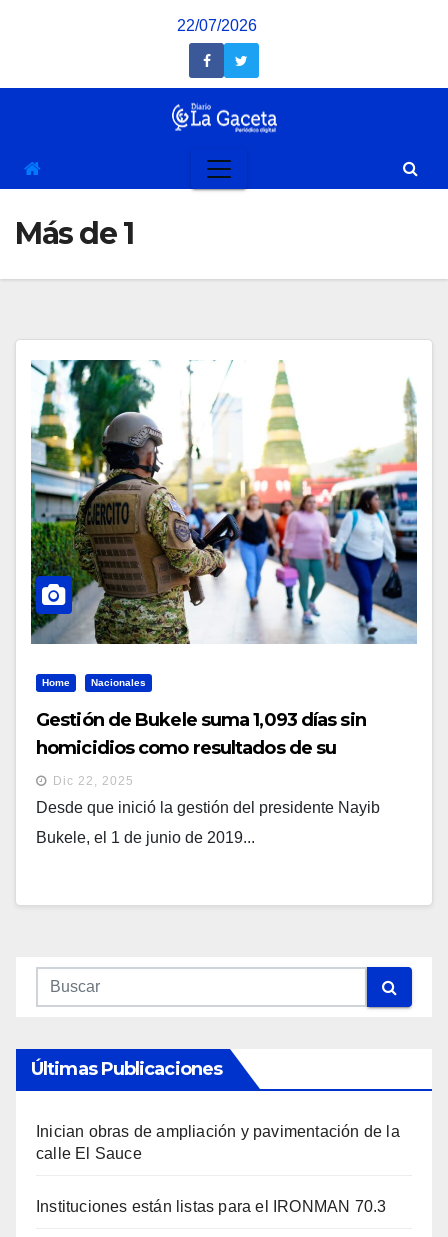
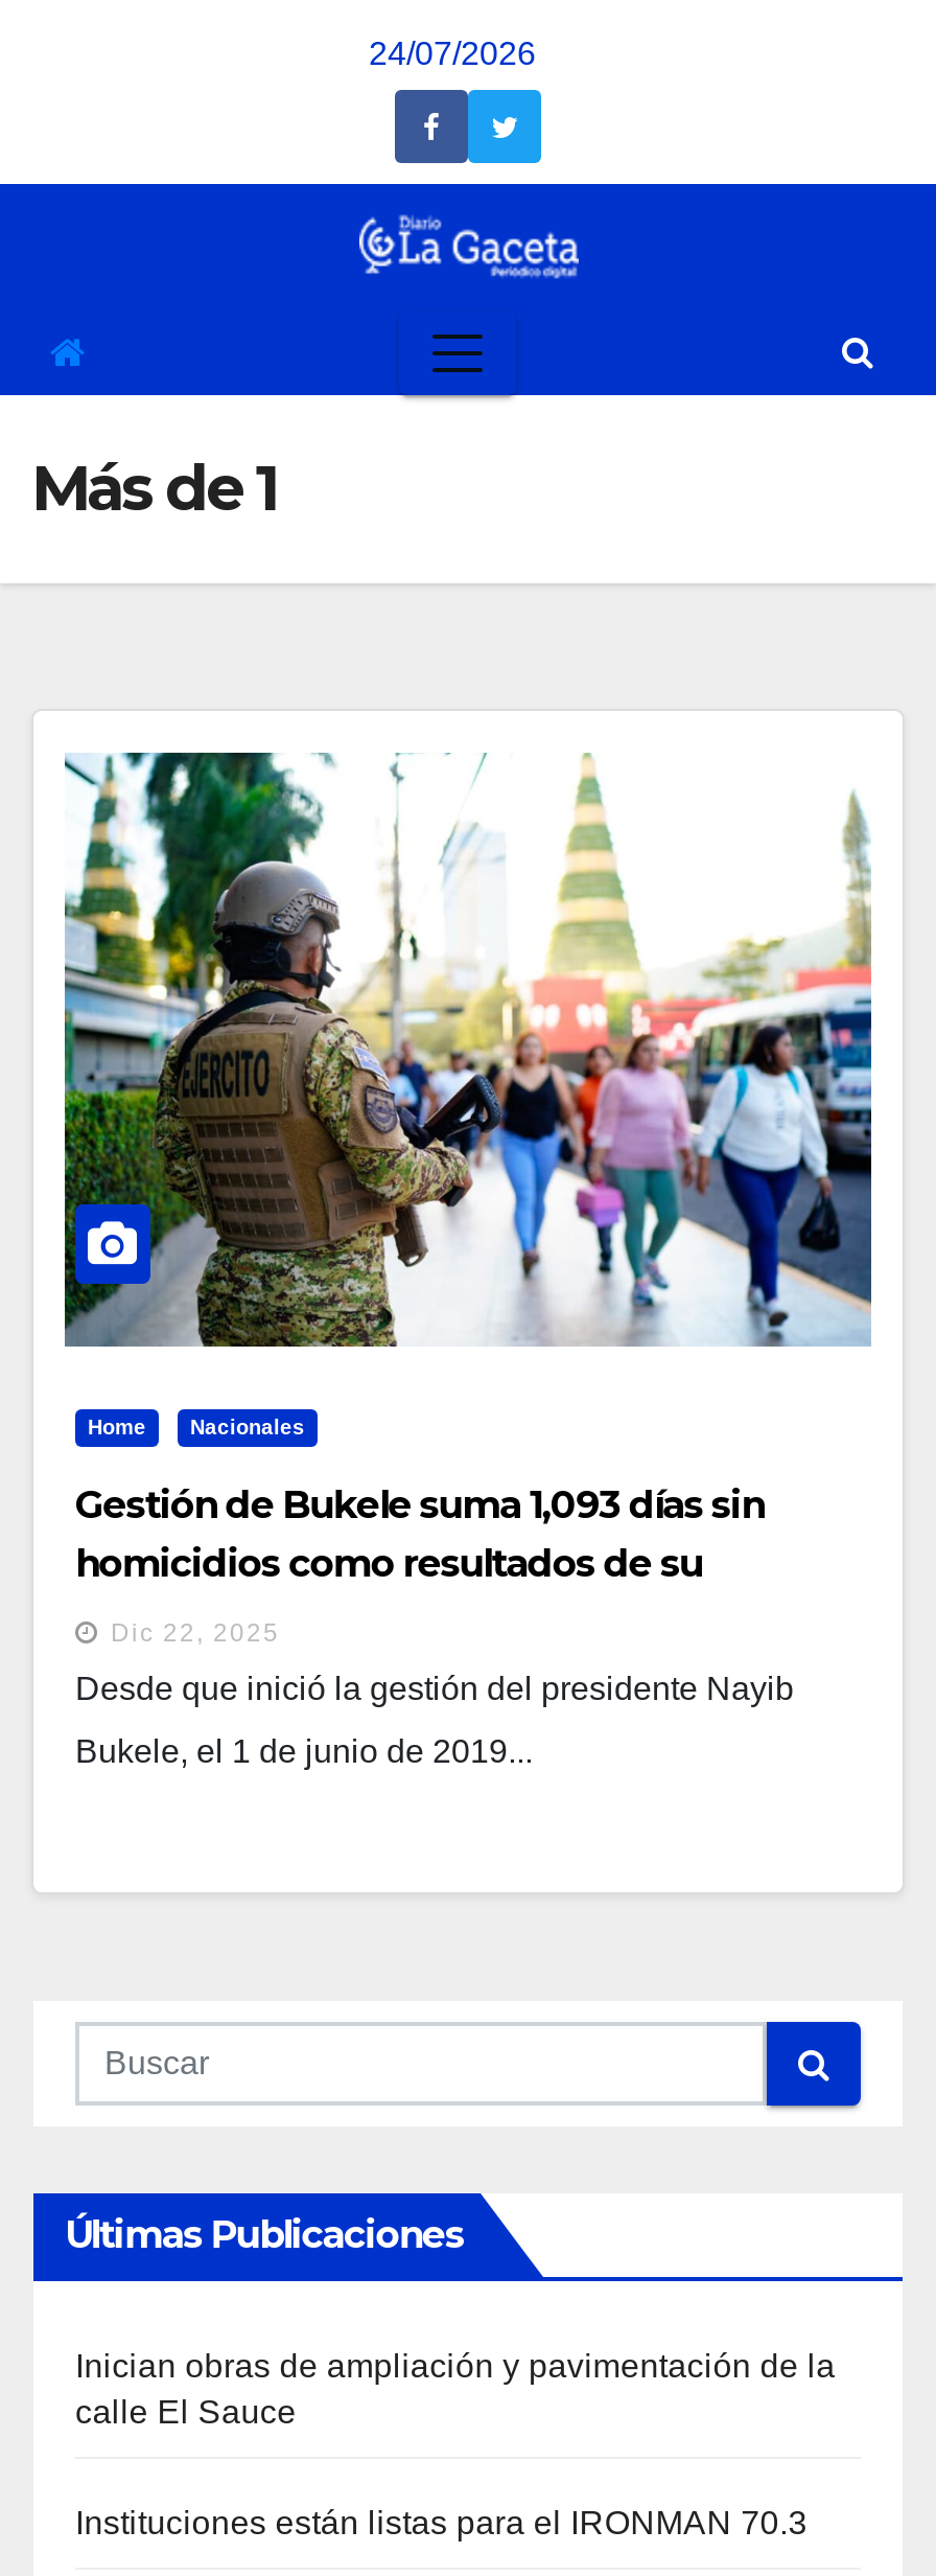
- 22/07/2026
+ 24/07/2026
